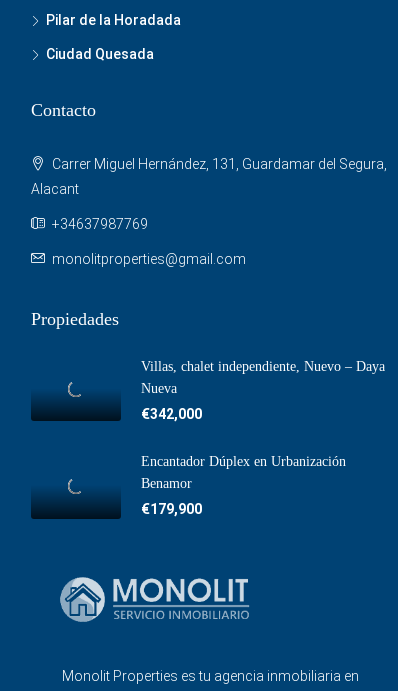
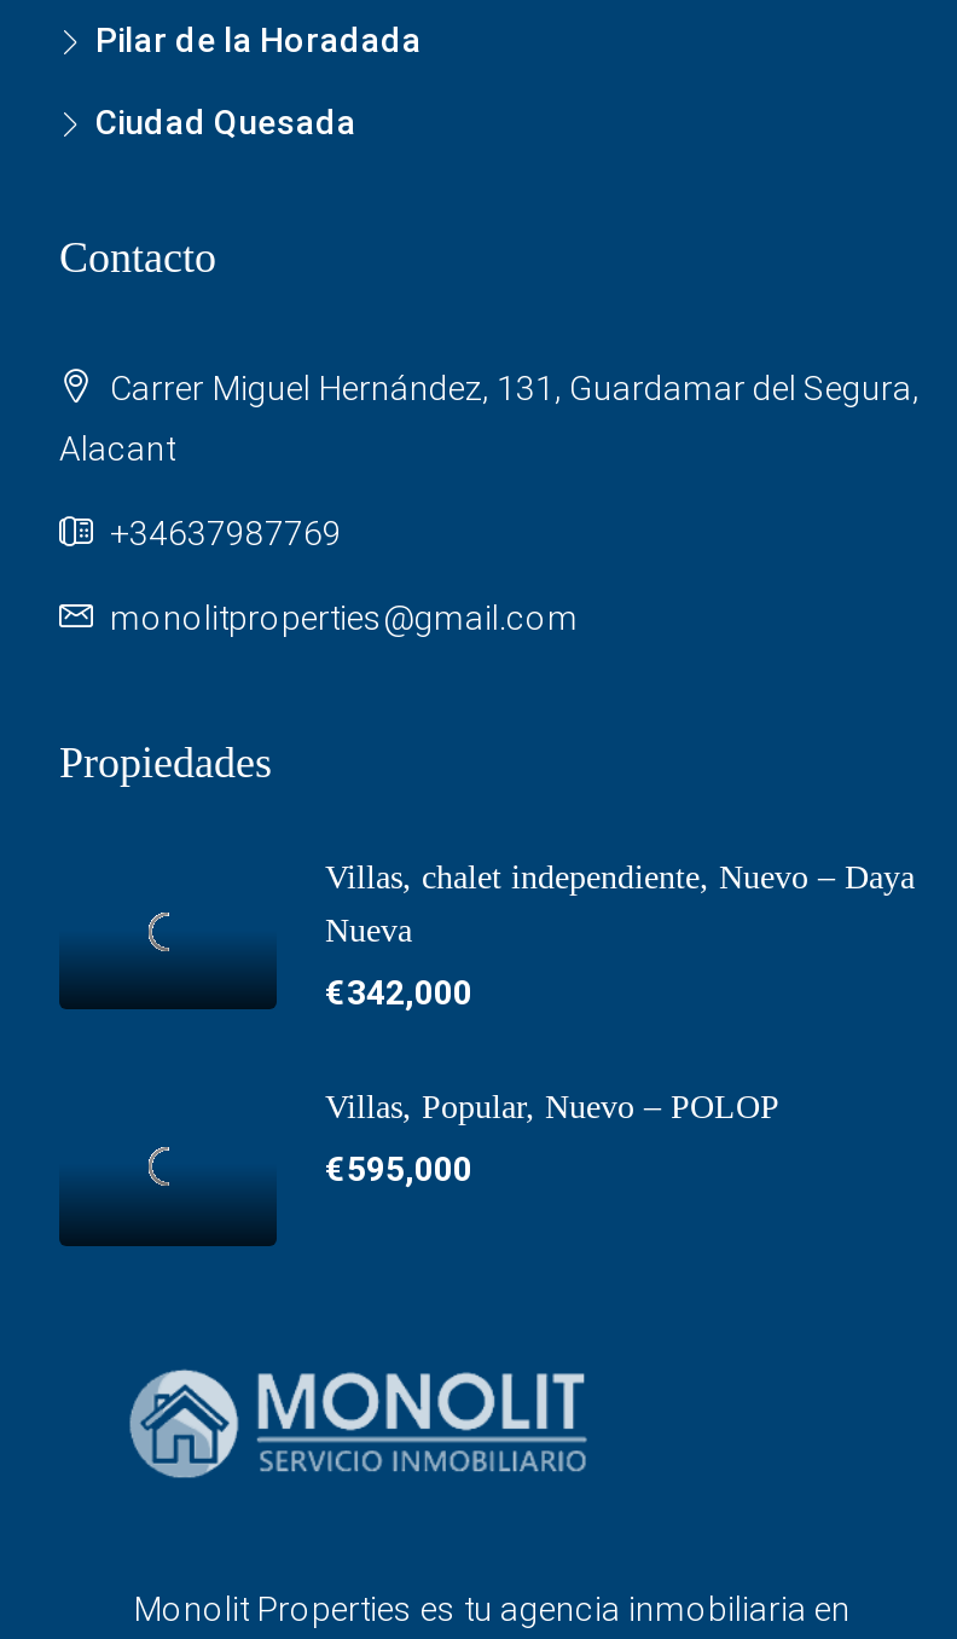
- Encantador Dúplex en Urbanización
- Benamor
- €179,900
+ Villas, Popular, Nuevo – POLOP
+ €595,000
